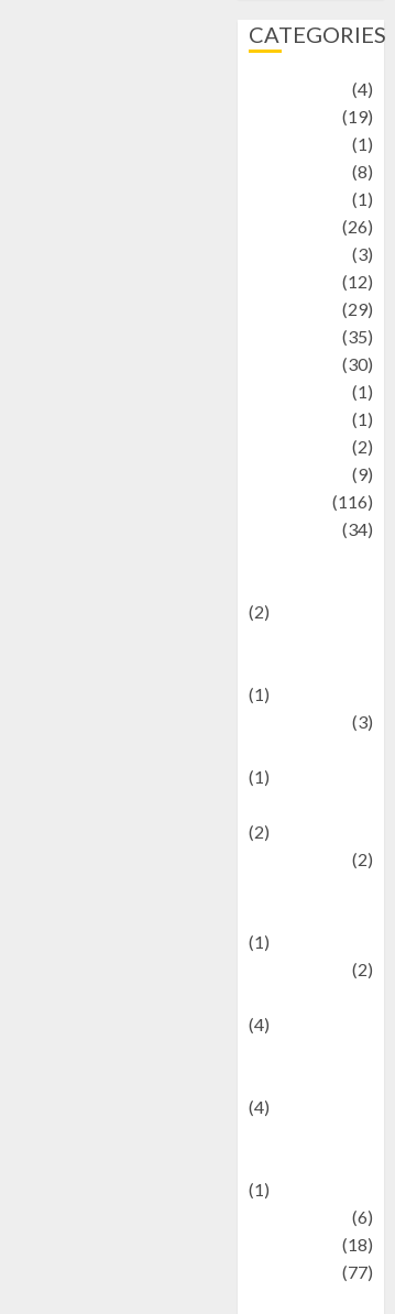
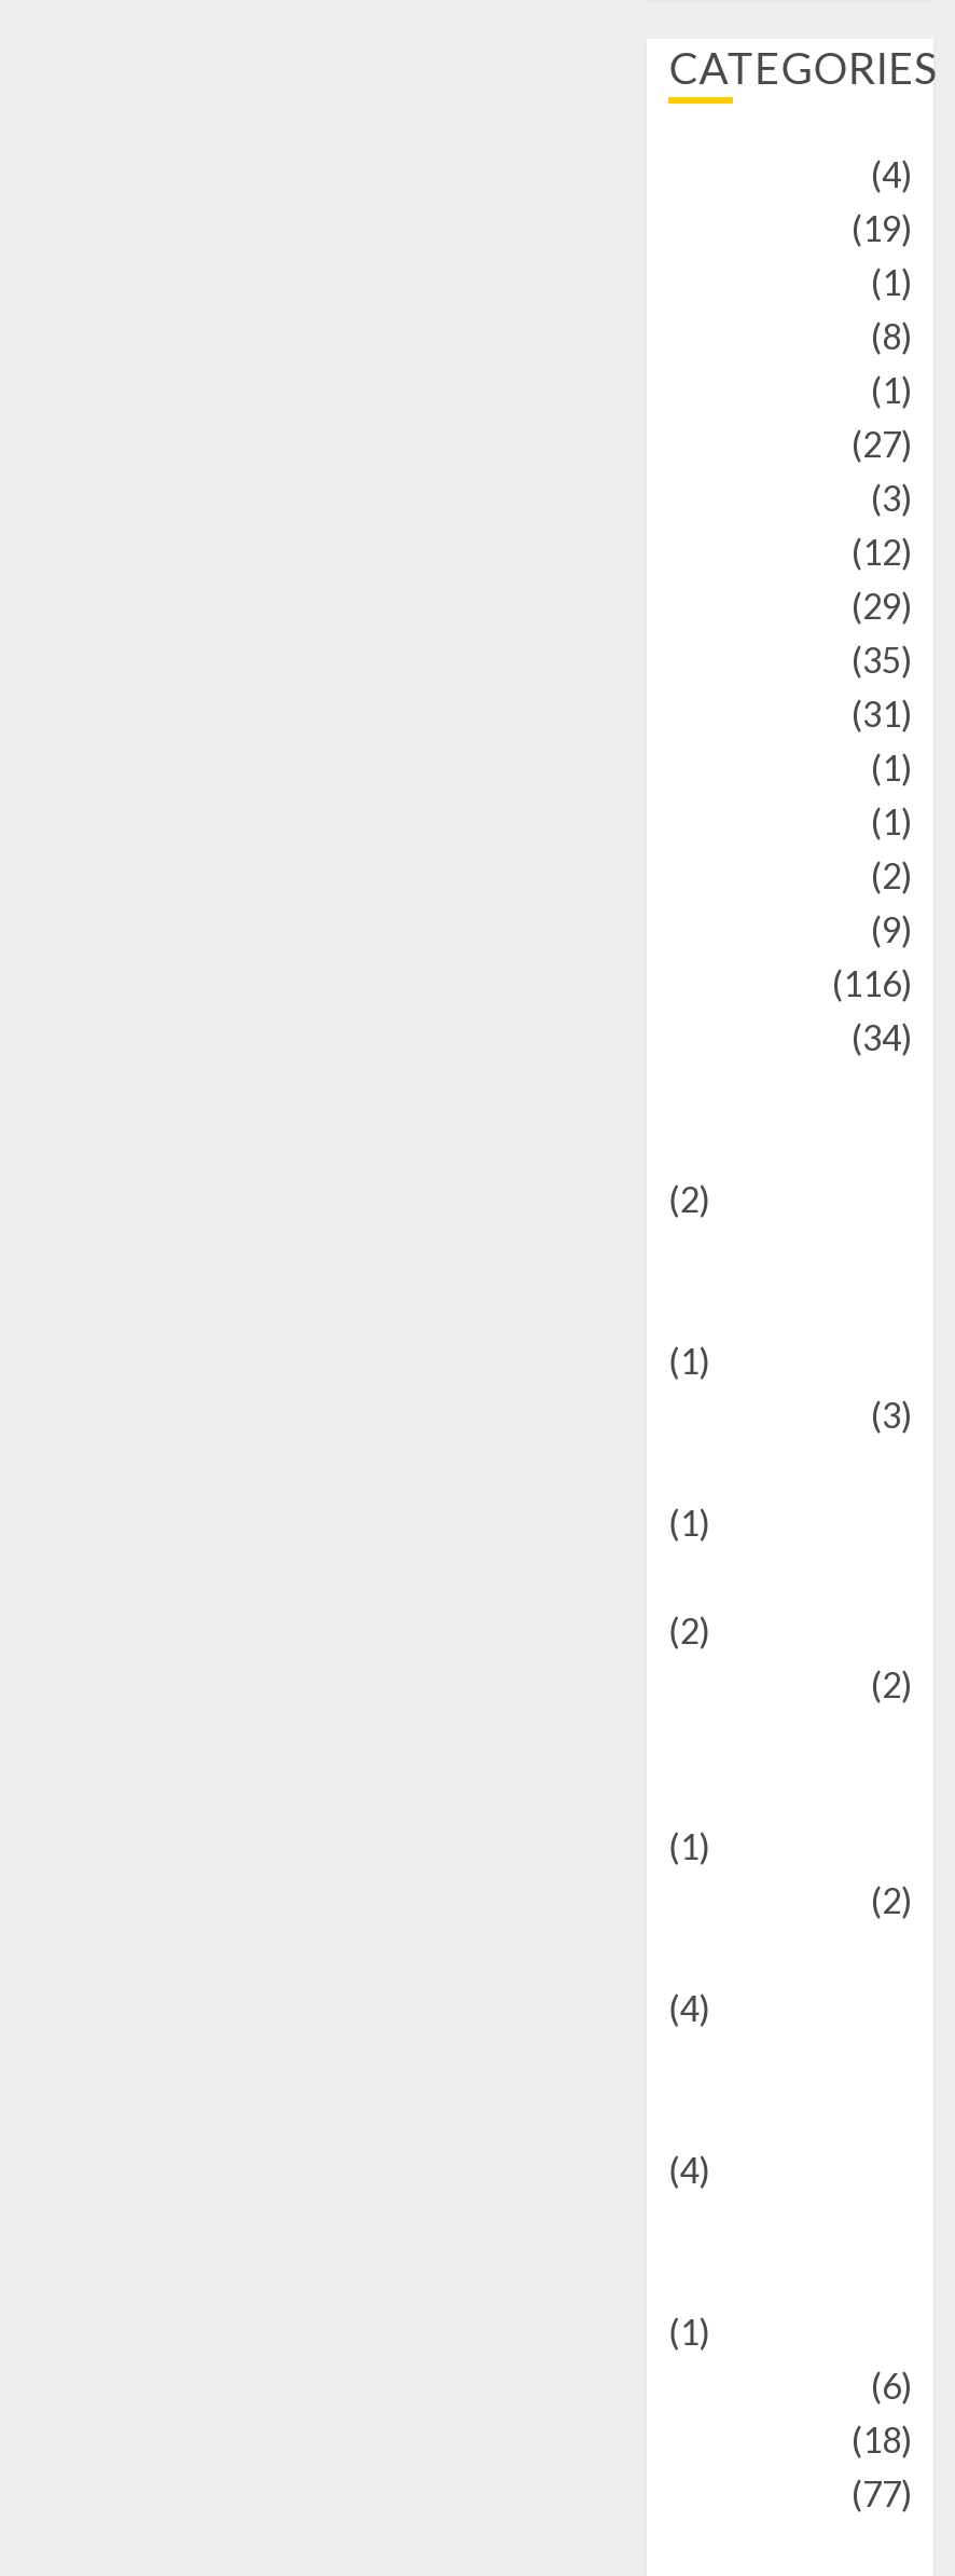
- (26)
+ (27)

- (30)
+ (31)
